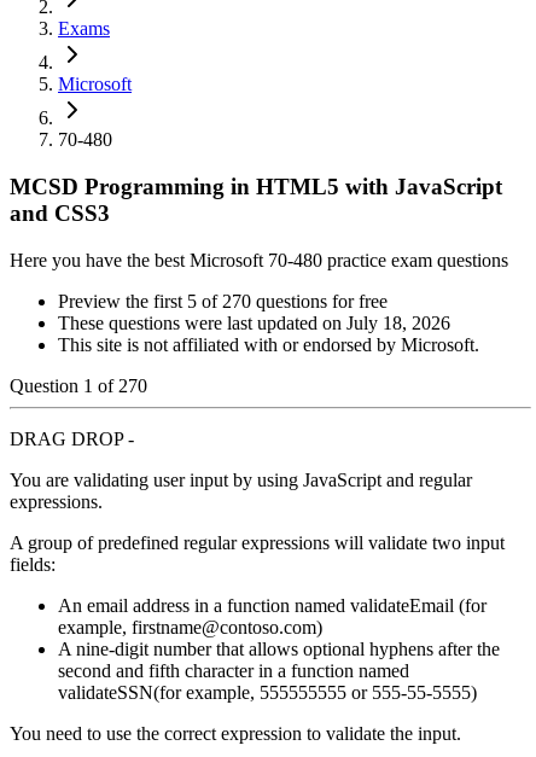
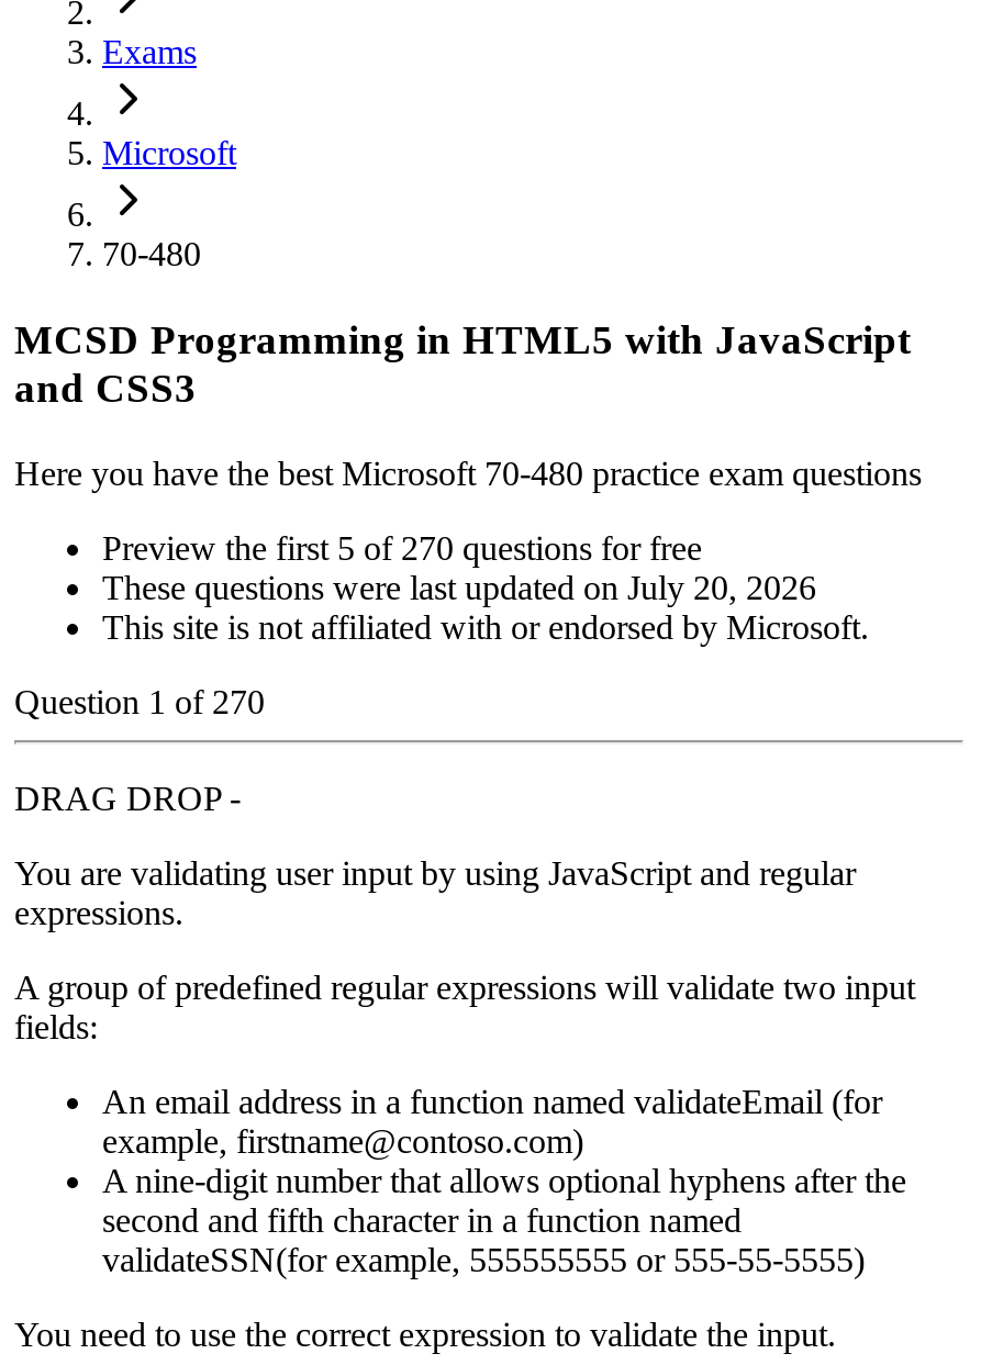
- These questions were last updated on July 18, 2026
+ These questions were last updated on July 20, 2026
